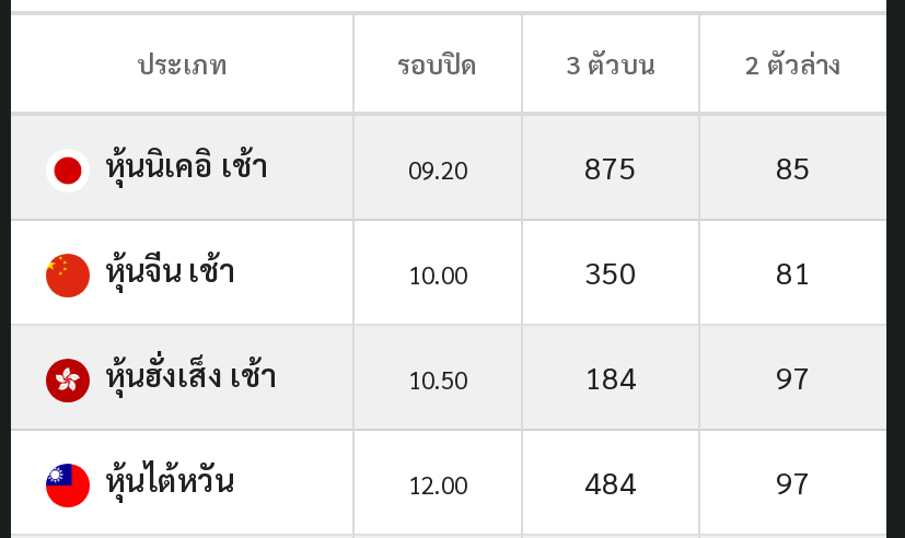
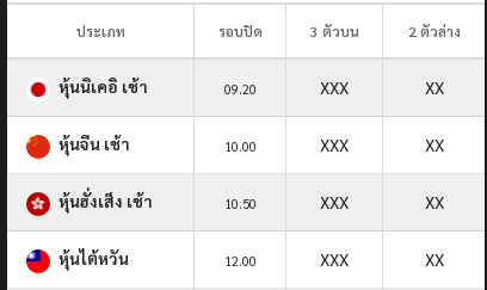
- 875
- 85
+ XXX
+ XX

- 350
- 81
+ XXX
+ XX

- 184
- 97
+ XXX
+ XX

- 484
- 97
+ XXX
+ XX
